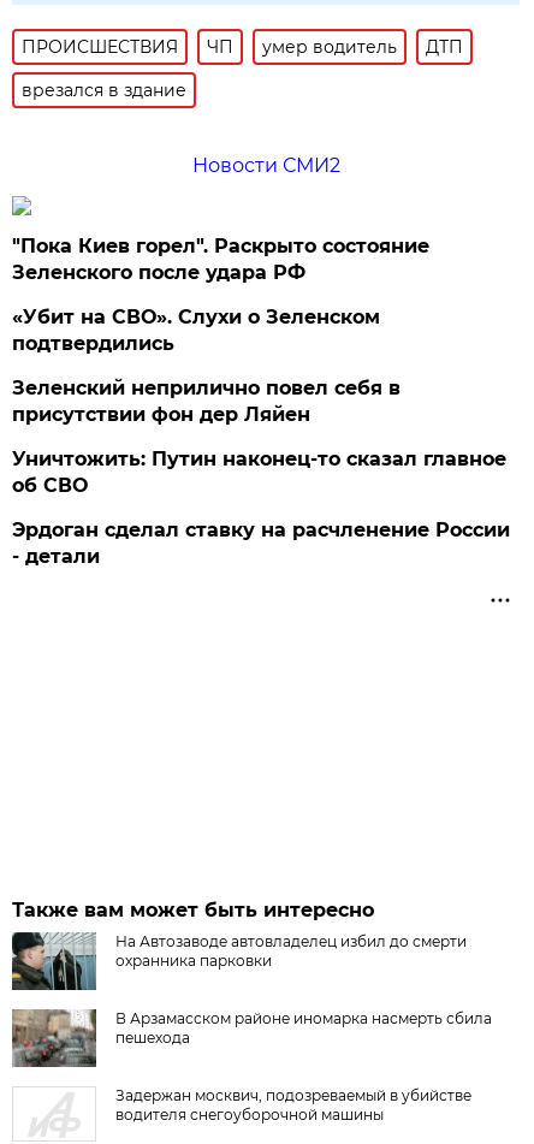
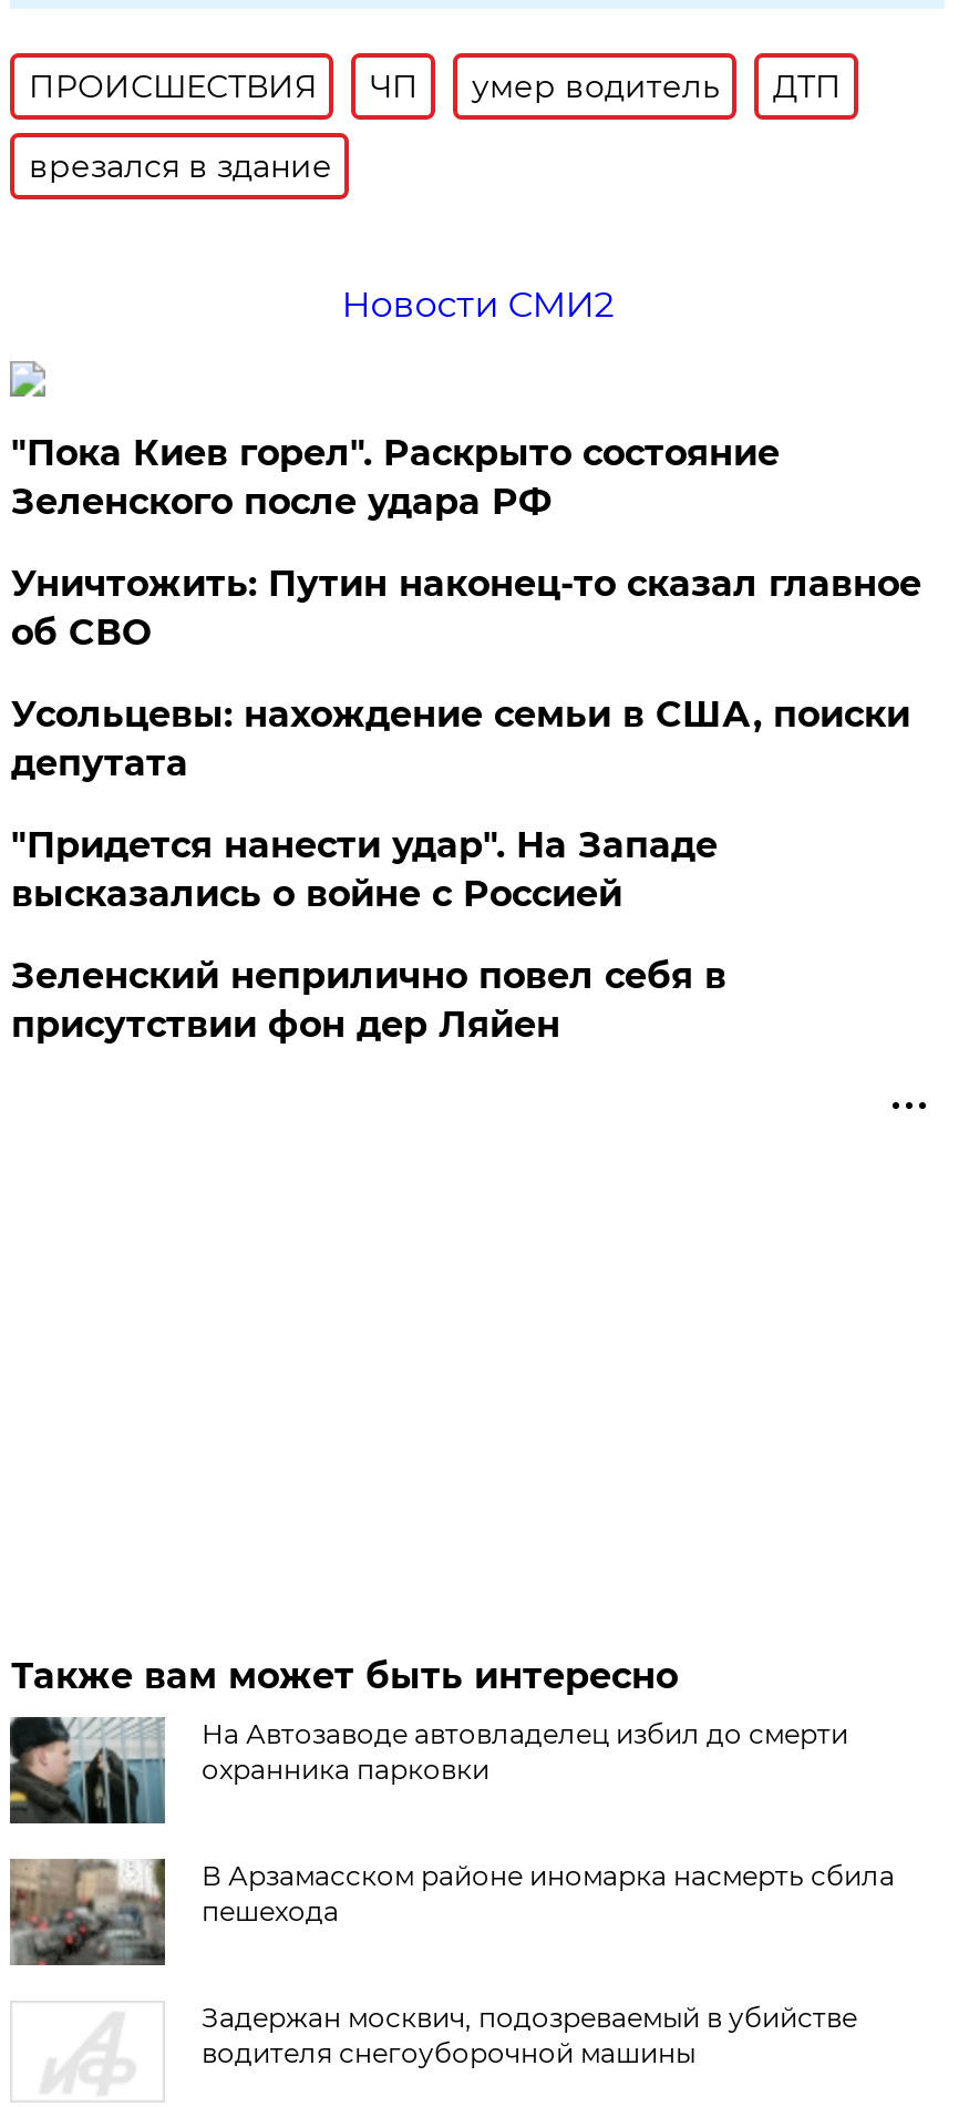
- «Убит на СВО». Слухи о Зеленском
- подтвердились
+ Усольцевы: нахождение семьи в США, поиски
+ депутата
+ "Придется нанести удар". На Западе
+ высказались о войне с Россией

moved down: Зеленский неприлично повел cебя в | присутствии фон дер Ляйен

moved up: Уничтожить: Путин наконец-то сказал главное | об СВО

- Эрдоган сделал ставку на расчленение России
- - детали
